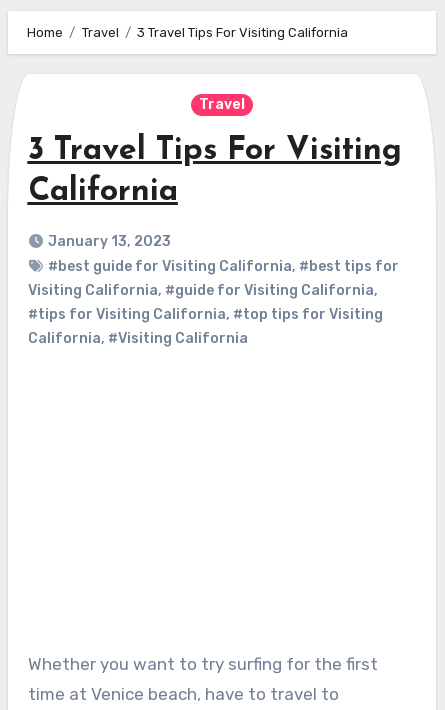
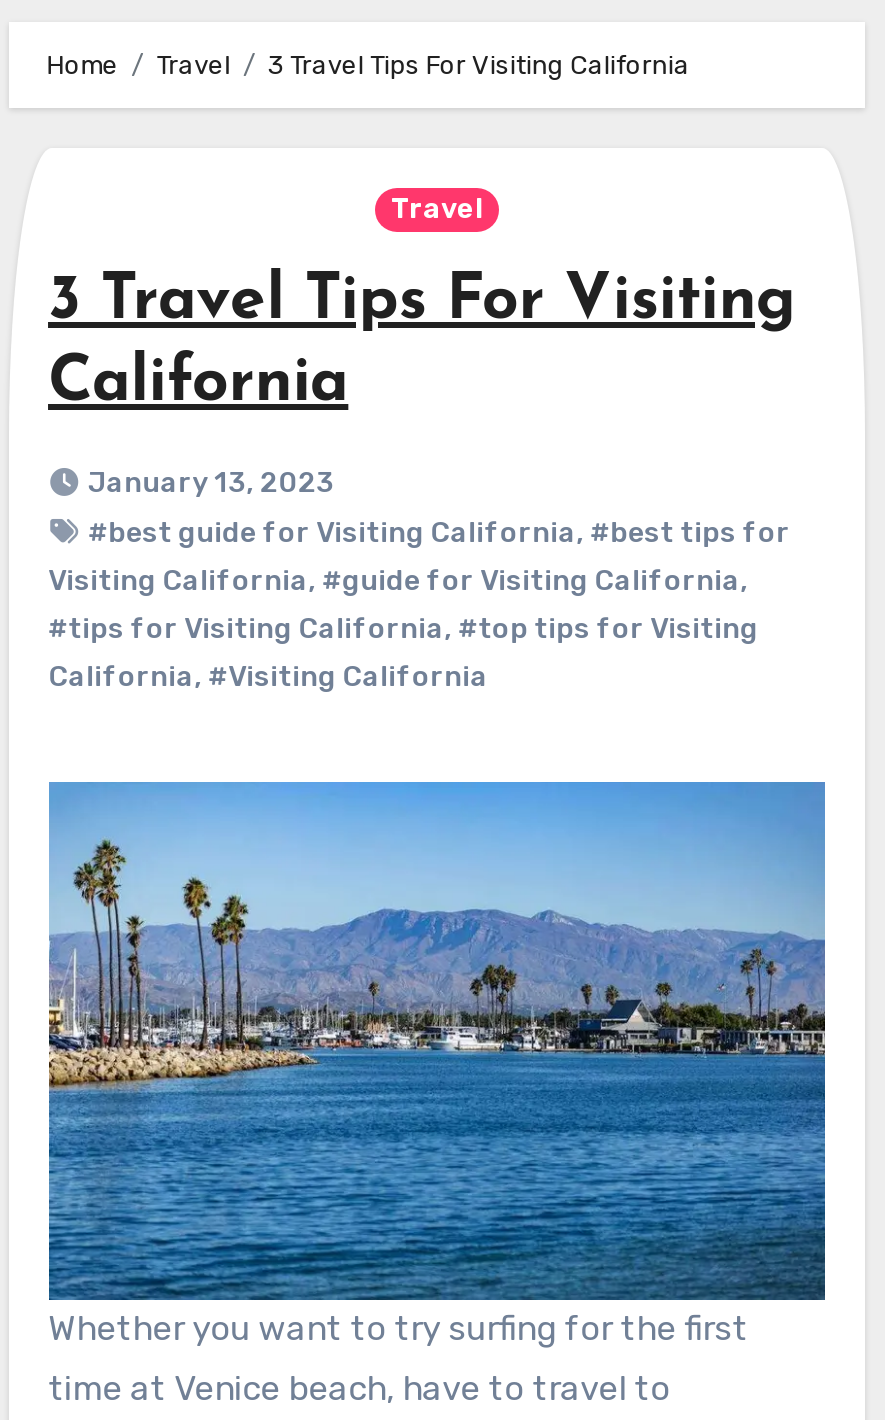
+ [image]
